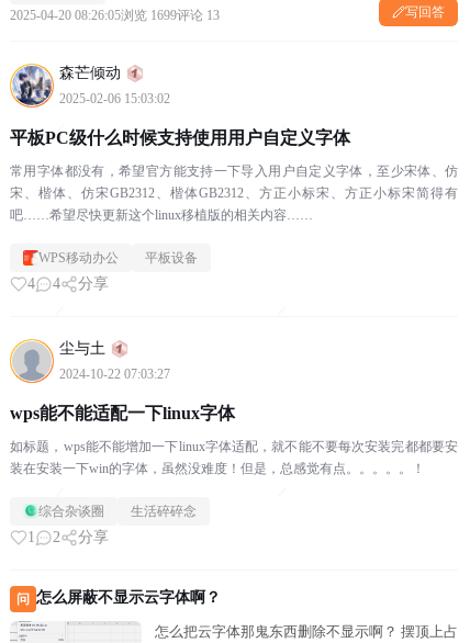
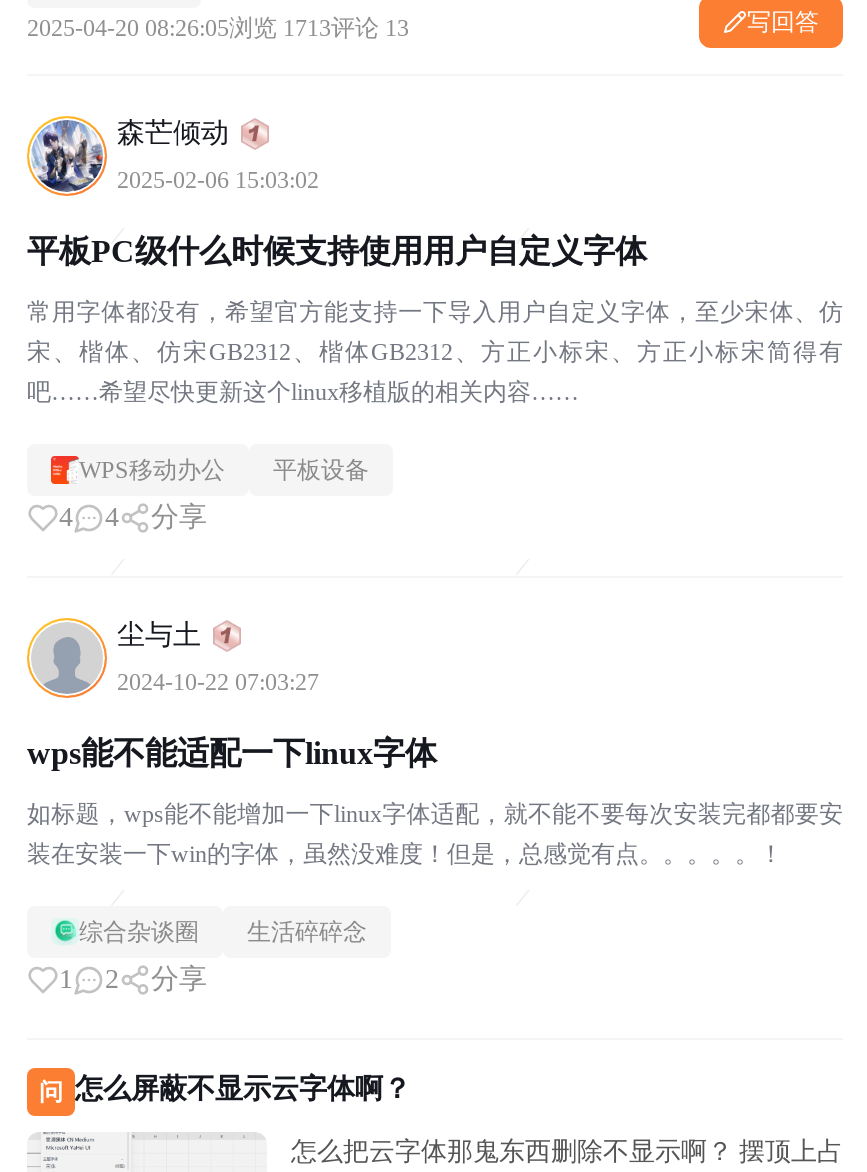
- 2025-04-20 08:26:05浏览 1699评论 13
+ 2025-04-20 08:26:05浏览 1713评论 13
